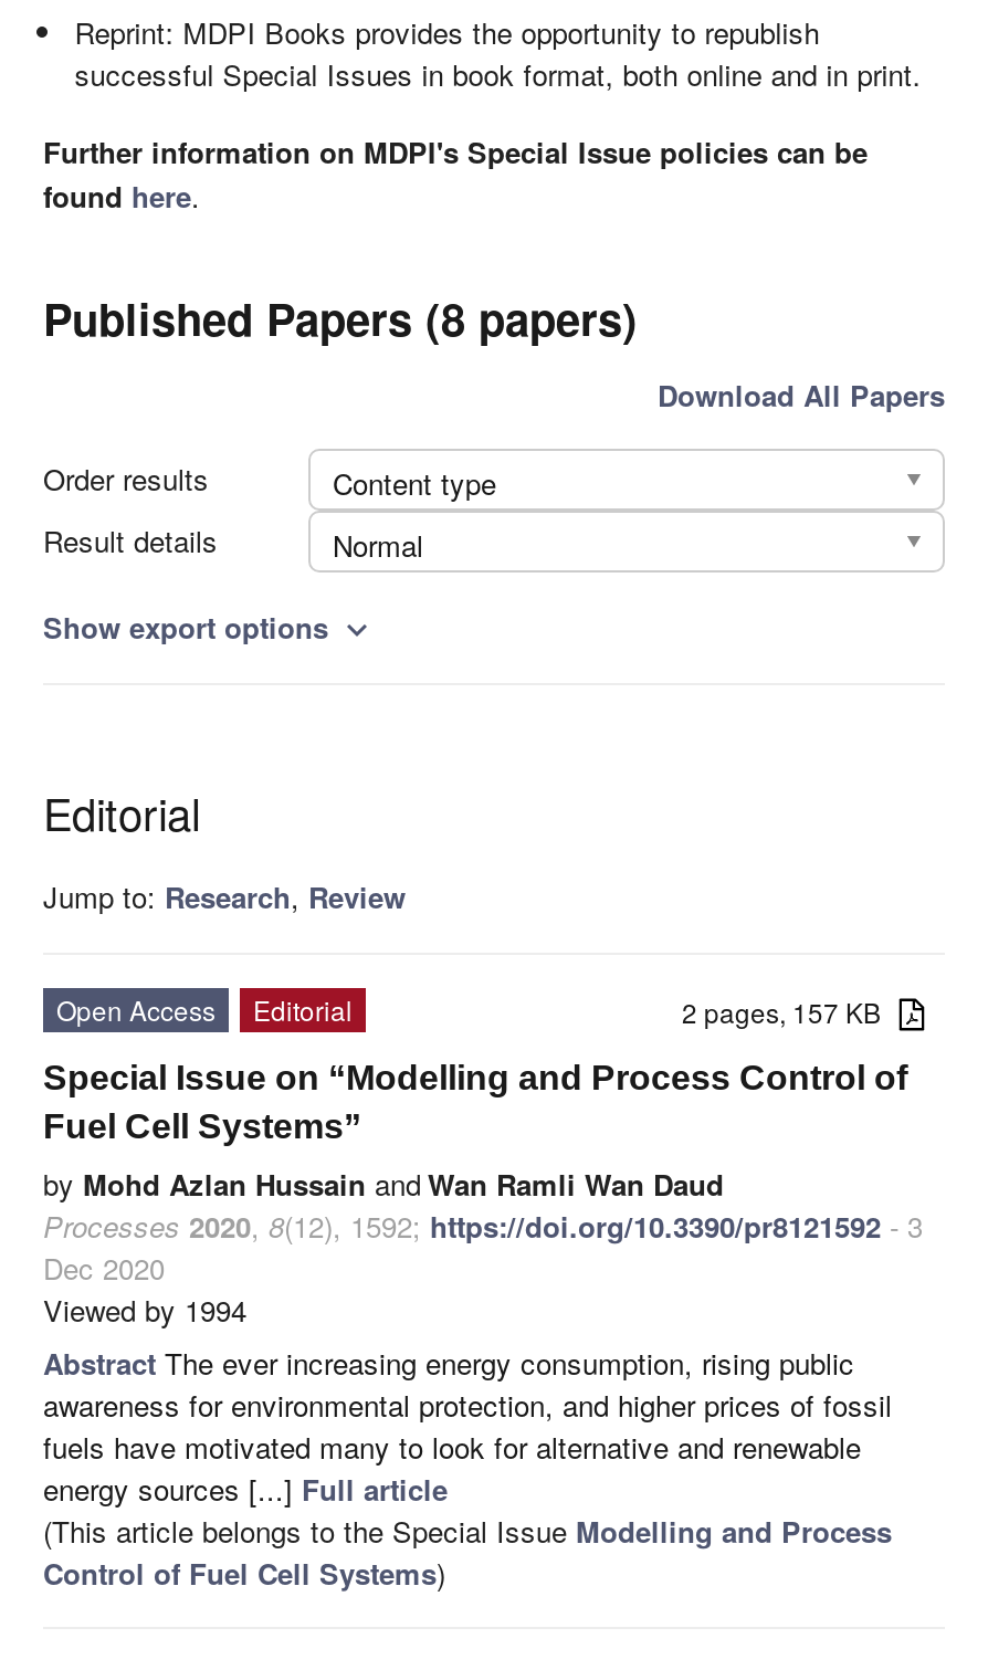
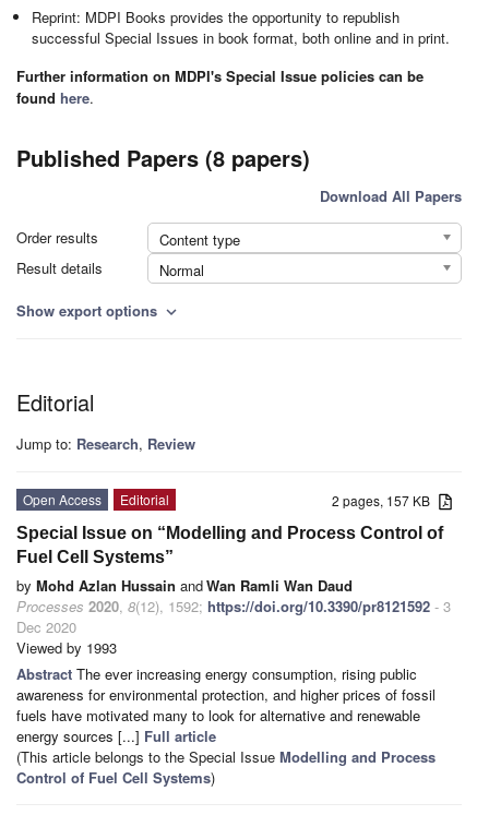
- Viewed by 1994
+ Viewed by 1993
